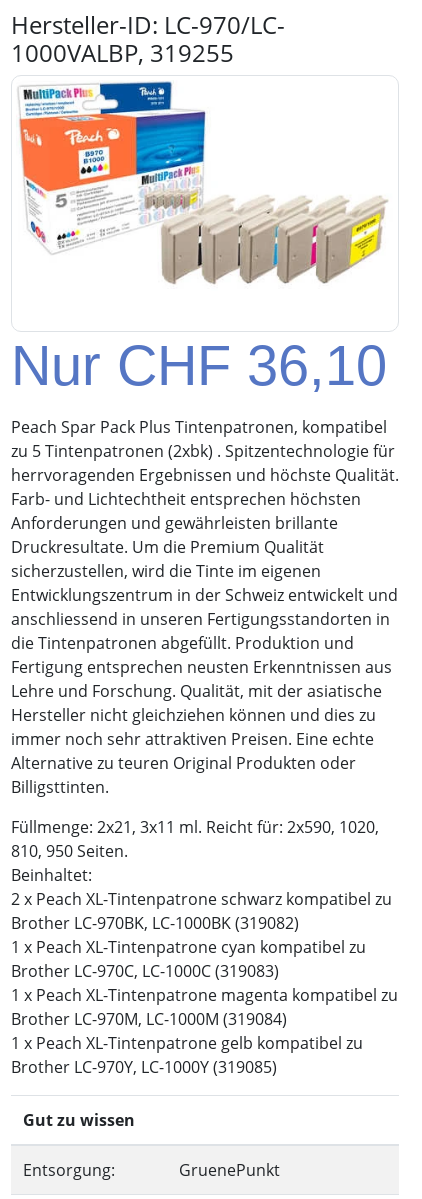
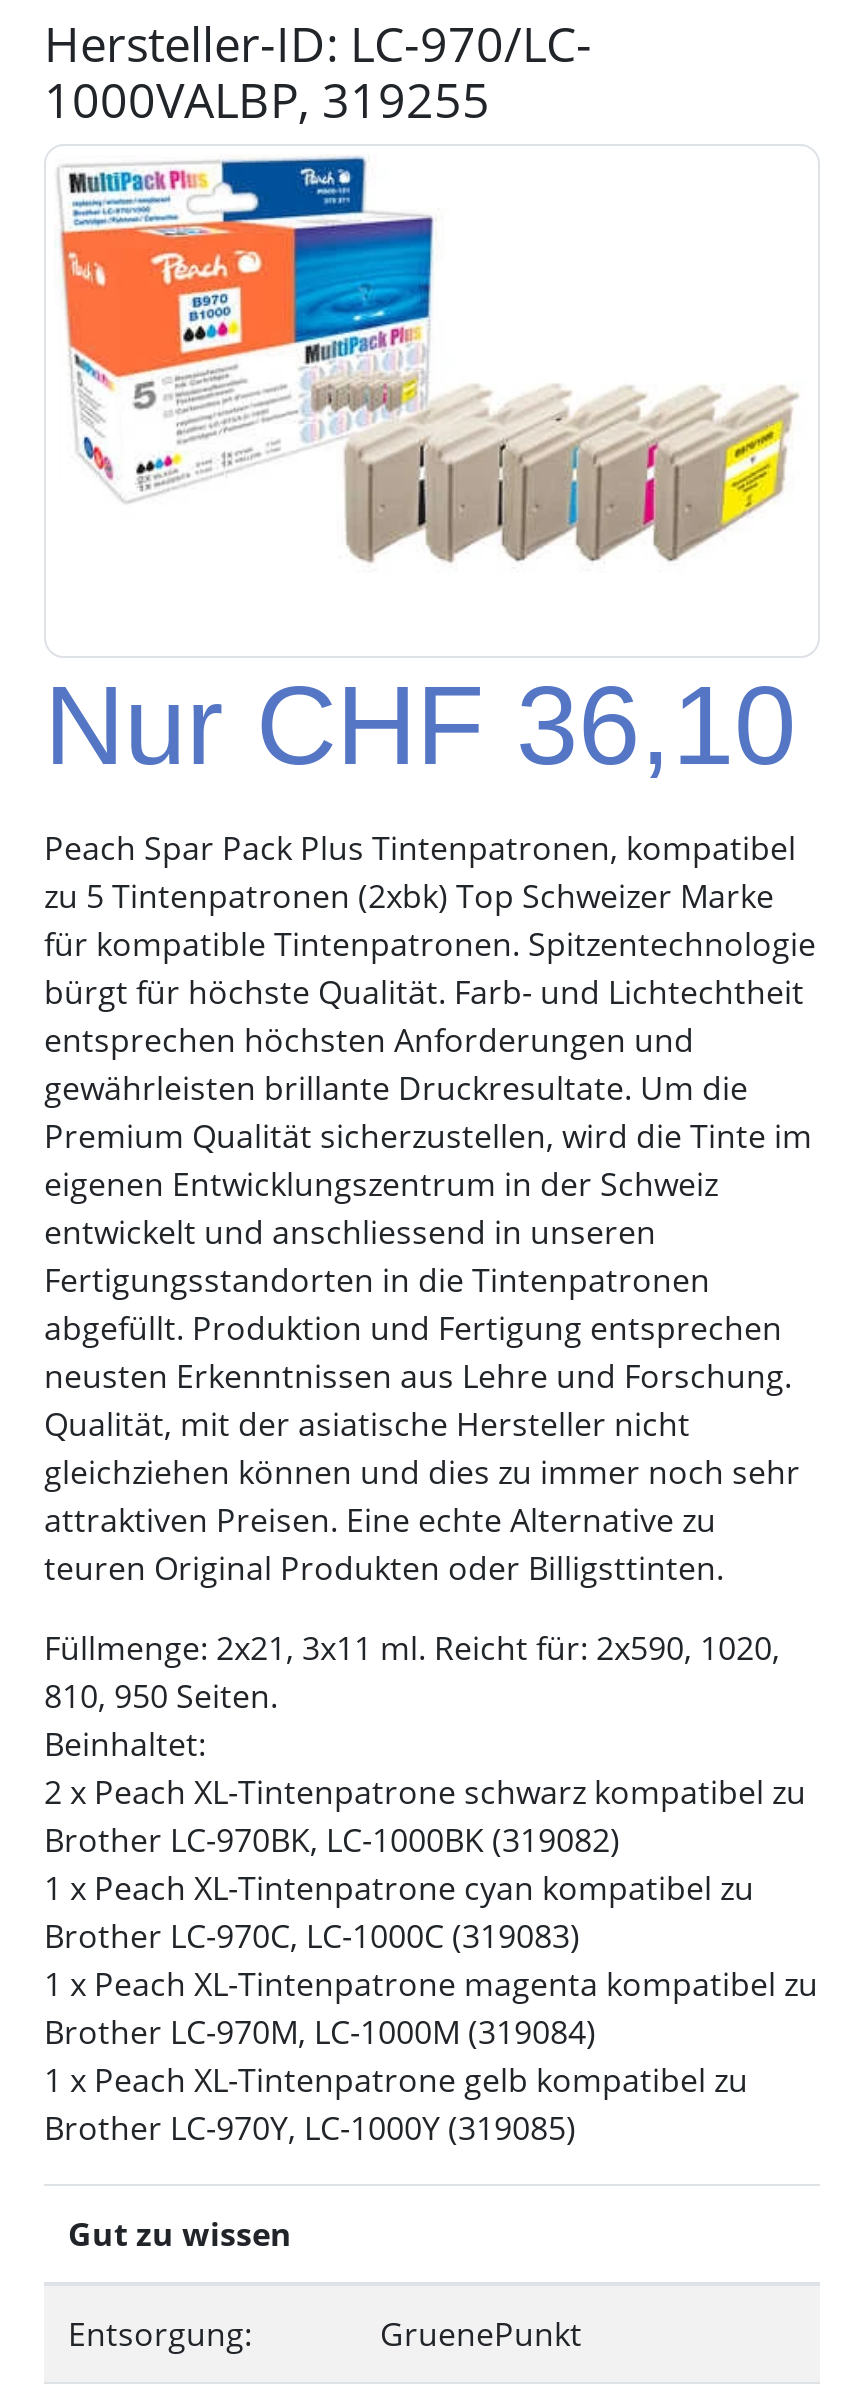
- zu 5 Tintenpatronen (2xbk) . Spitzentechnologie für
- herrvoragenden Ergebnissen und höchste Qualität.
- Farb- und Lichtechtheit entsprechen höchsten
- Anforderungen und gewährleisten brillante
- Druckresultate. Um die Premium Qualität
- sicherzustellen, wird die Tinte im eigenen
- Entwicklungszentrum in der Schweiz entwickelt und
- anschliessend in unseren Fertigungsstandorten in
- die Tintenpatronen abgefüllt. Produktion und
- Fertigung entsprechen neusten Erkenntnissen aus
- Lehre und Forschung. Qualität, mit der asiatische
- Hersteller nicht gleichziehen können und dies zu
- immer noch sehr attraktiven Preisen. Eine echte
- Alternative zu teuren Original Produkten oder
- Billigsttinten.
+ zu 5 Tintenpatronen (2xbk) Top Schweizer Marke
+ für kompatible Tintenpatronen. Spitzentechnologie
+ bürgt für höchste Qualität. Farb- und Lichtechtheit
+ entsprechen höchsten Anforderungen und
+ gewährleisten brillante Druckresultate. Um die
+ Premium Qualität sicherzustellen, wird die Tinte im
+ eigenen Entwicklungszentrum in der Schweiz
+ entwickelt und anschliessend in unseren
+ Fertigungsstandorten in die Tintenpatronen
+ abgefüllt. Produktion und Fertigung entsprechen
+ neusten Erkenntnissen aus Lehre und Forschung.
+ Qualität, mit der asiatische Hersteller nicht
+ gleichziehen können und dies zu immer noch sehr
+ attraktiven Preisen. Eine echte Alternative zu
+ teuren Original Produkten oder Billigsttinten.
